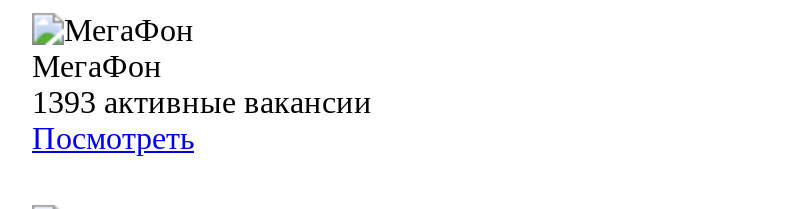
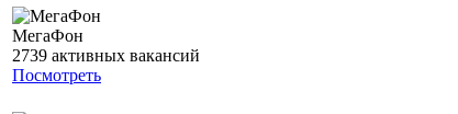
- 1393 активные вакансии
+ 2739 активных вакансий
